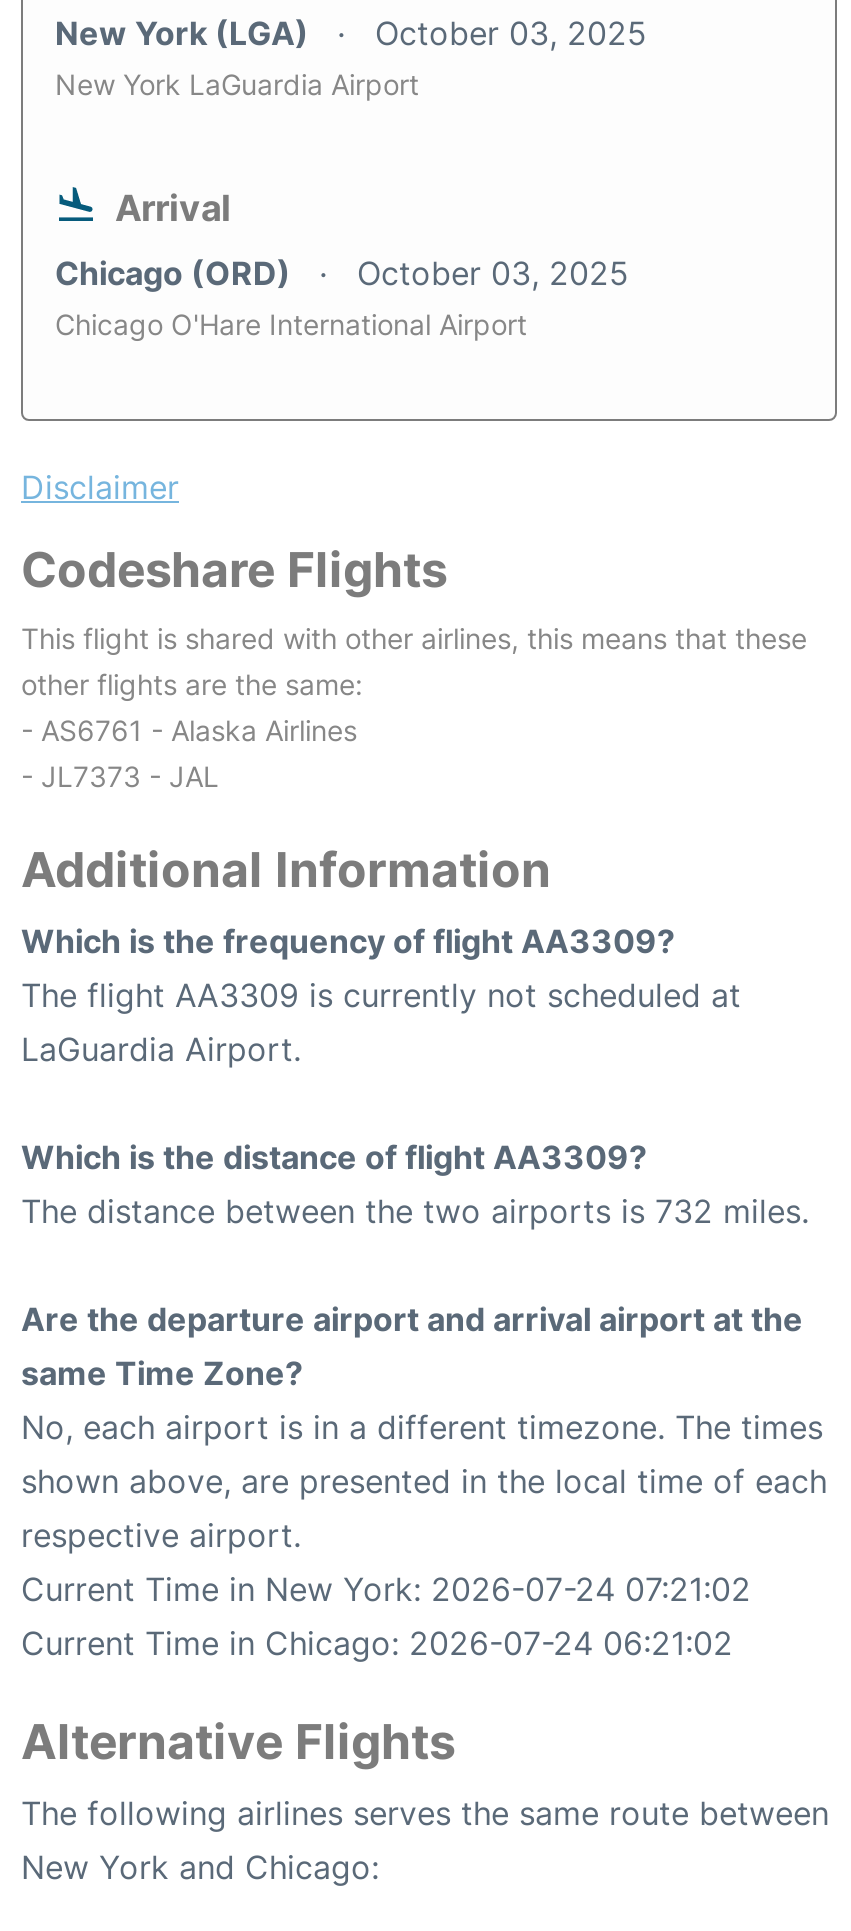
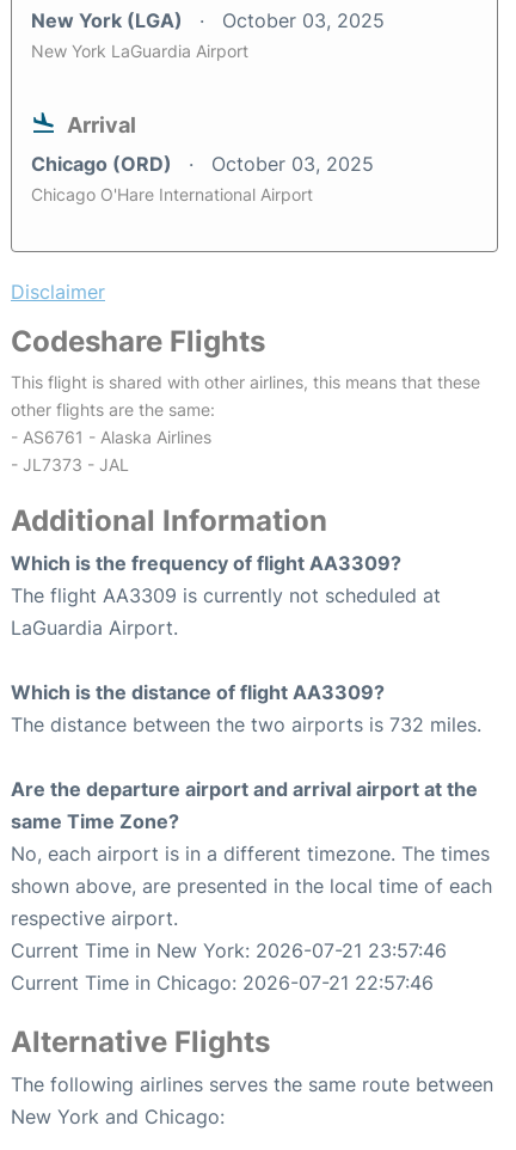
- Current Time in New York: 2026-07-24 07:21:02
+ Current Time in New York: 2026-07-21 23:57:46

- Current Time in Chicago: 2026-07-24 06:21:02
+ Current Time in Chicago: 2026-07-21 22:57:46
